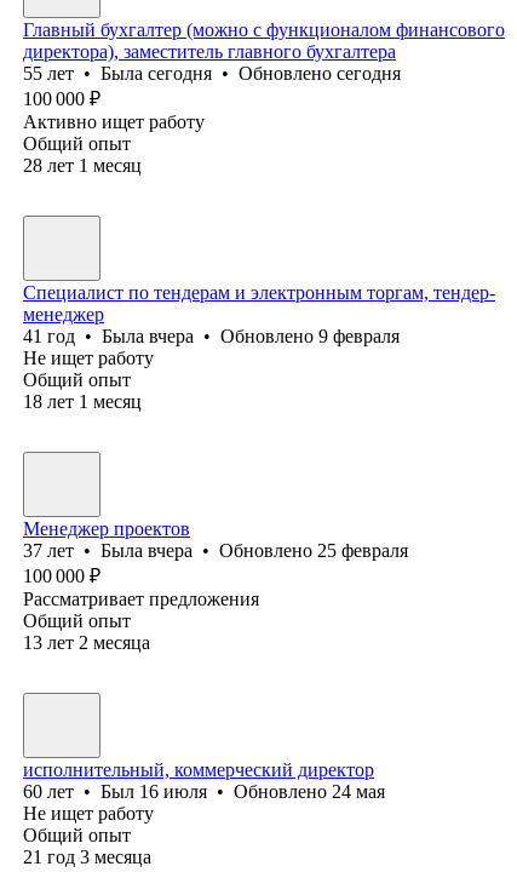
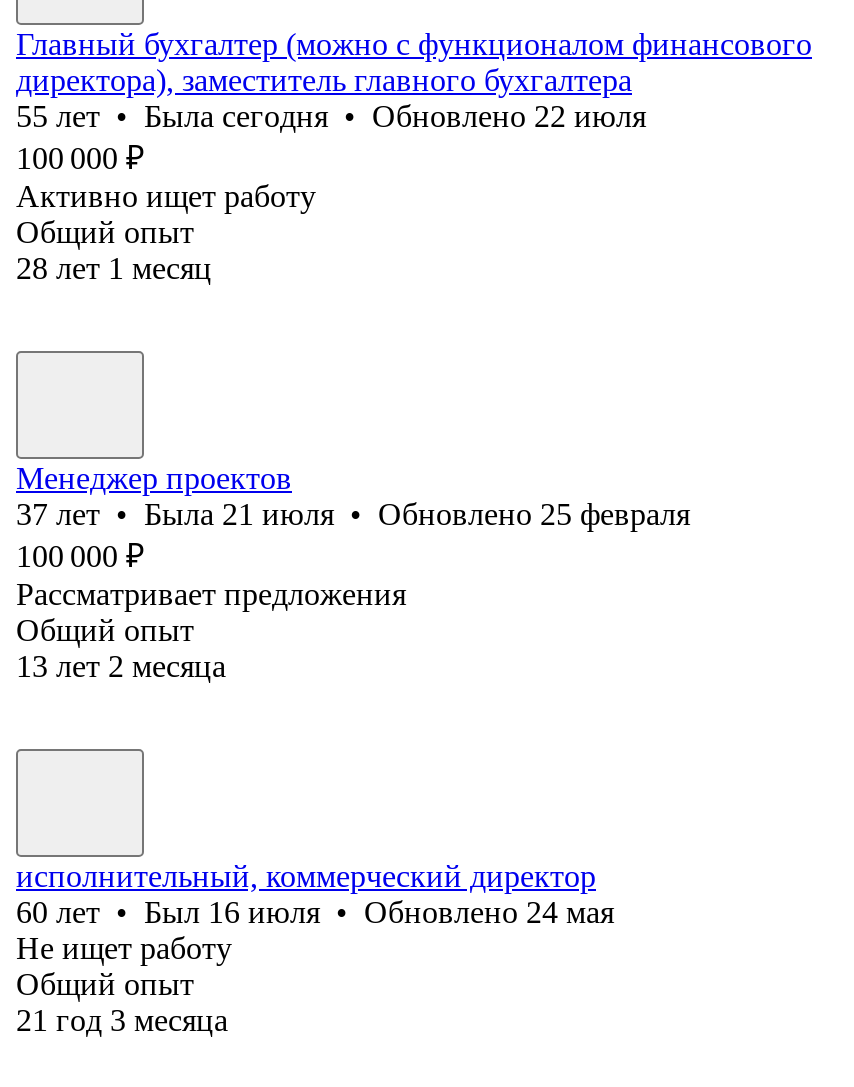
- 55 лет • Была сегодня • Обновлено сегодня
+ 55 лет • Была сегодня • Обновлено 22 июля

- Специалист по тендерам и электронным торгам, тендер-
- менеджер
- 41 год • Была вчера • Обновлено 9 февраля
- Не ищет работу
- Общий опыт
- 18 лет 1 месяц

- 37 лет • Была вчера • Обновлено 25 февраля
+ 37 лет • Была 21 июля • Обновлено 25 февраля
